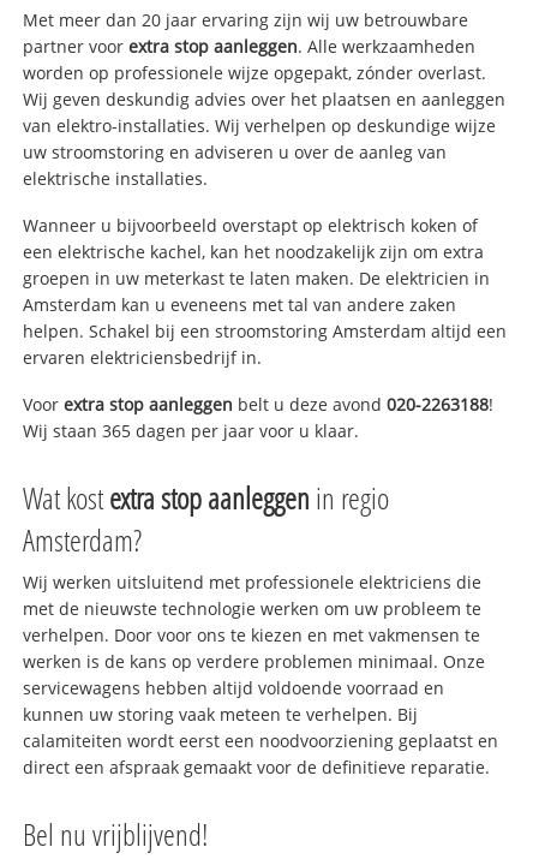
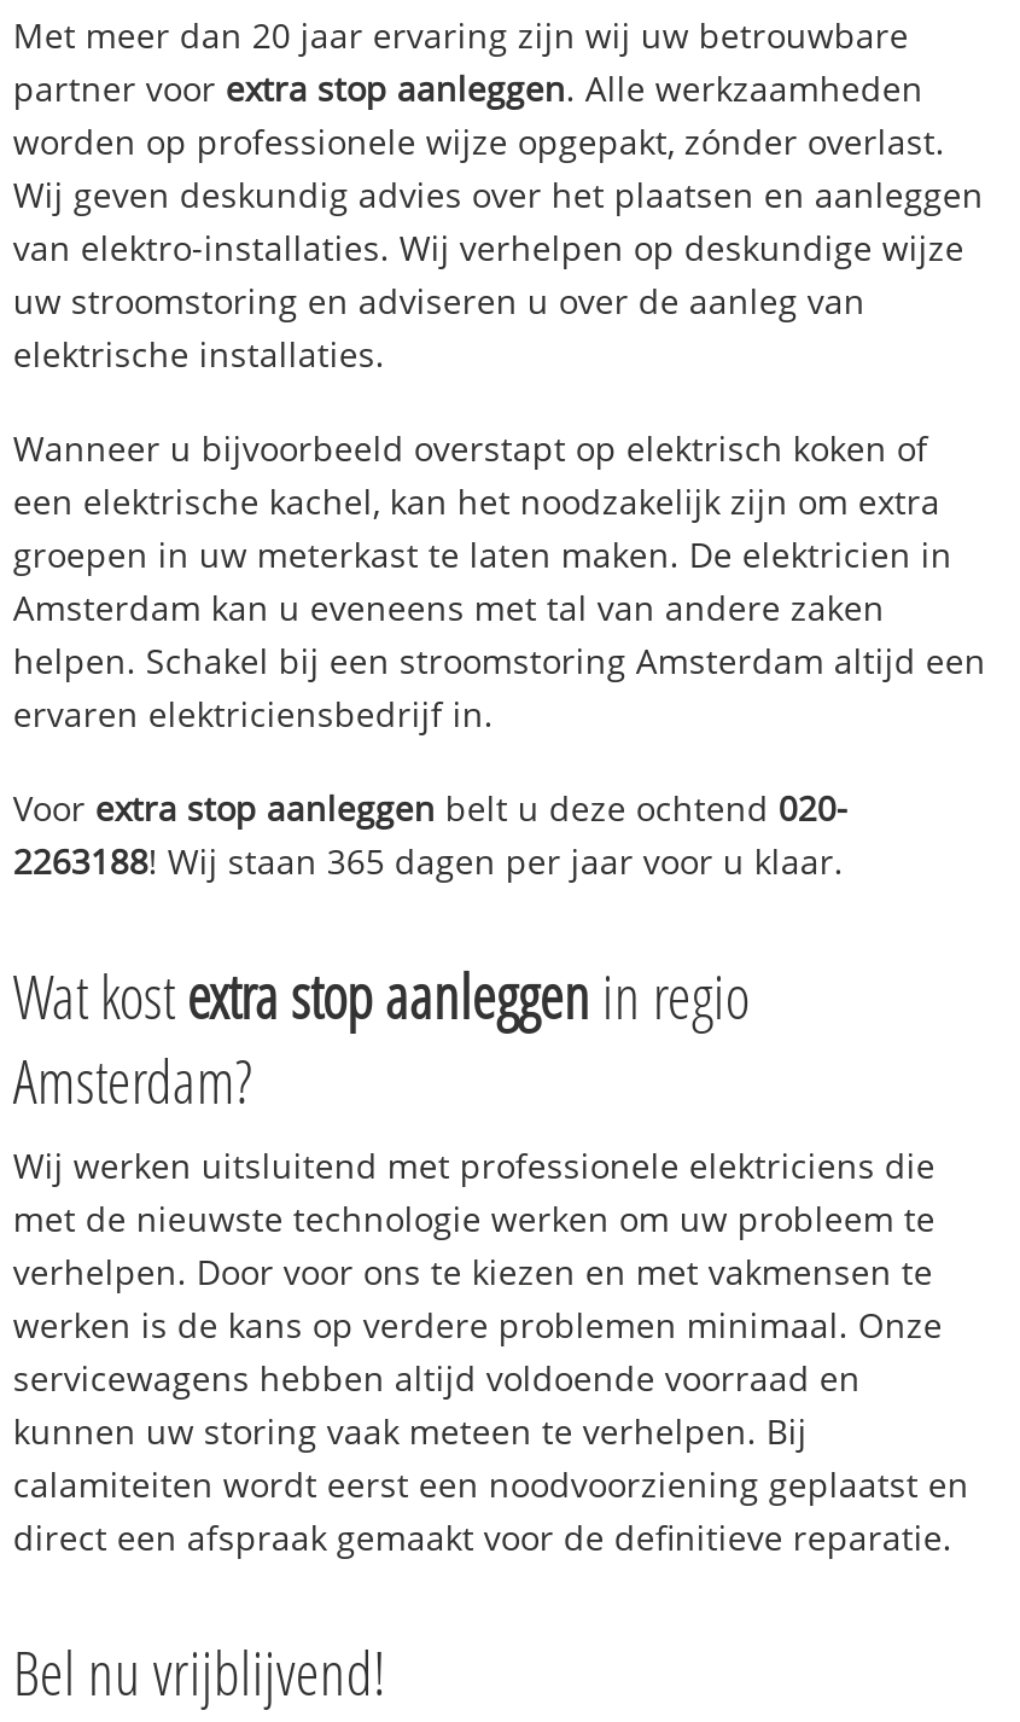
- Voor extra stop aanleggen belt u deze avond 020-2263188!
- Wij staan 365 dagen per jaar voor u klaar.
+ Voor extra stop aanleggen belt u deze ochtend 020-
+ 2263188! Wij staan 365 dagen per jaar voor u klaar.
